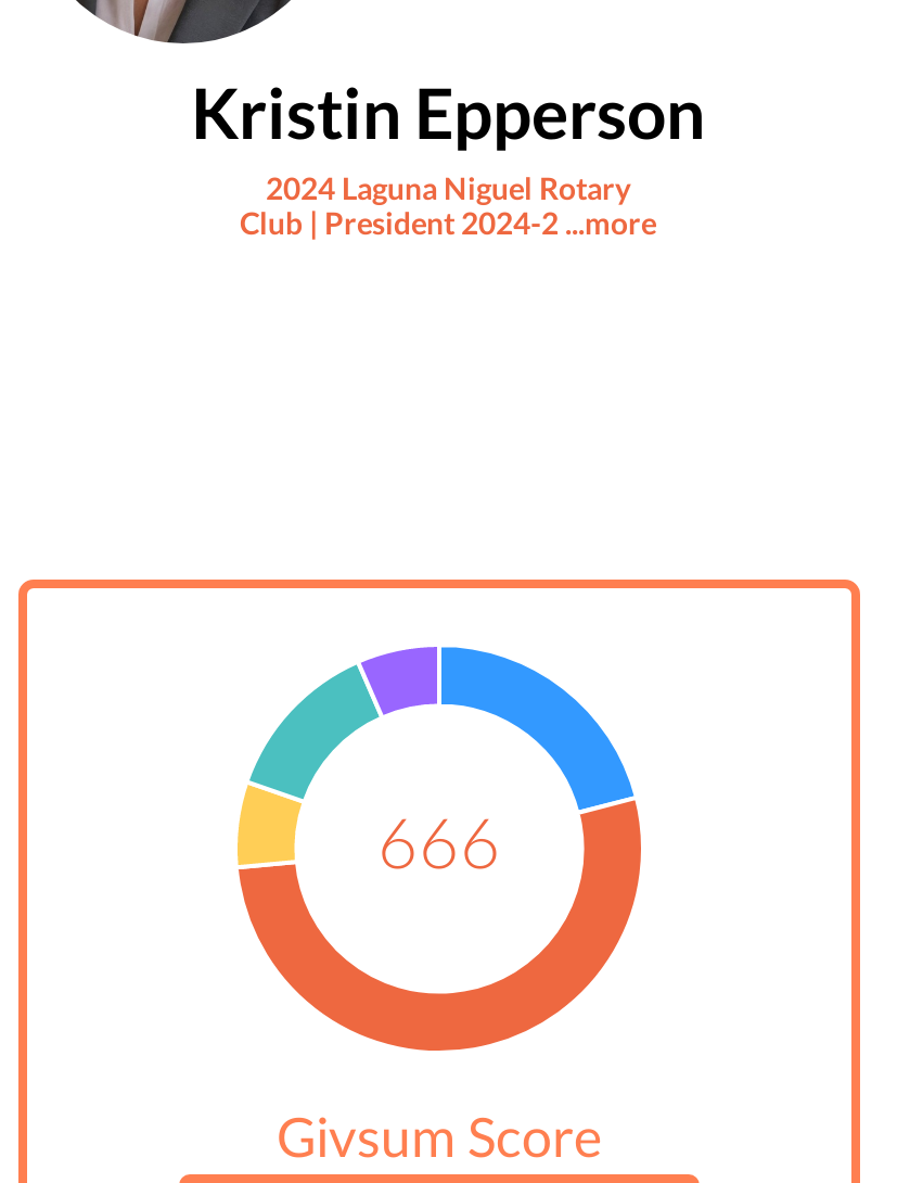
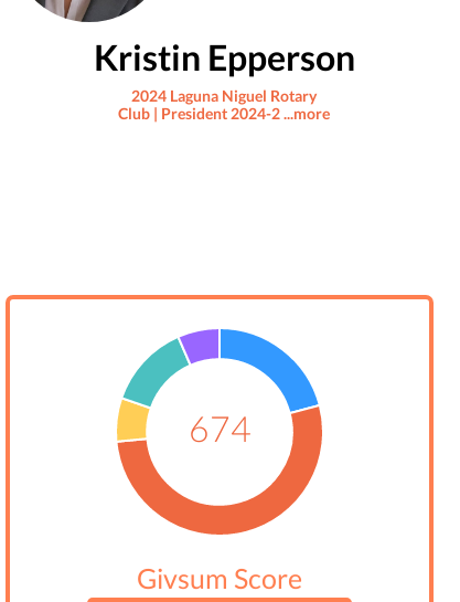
- 666
+ 674
